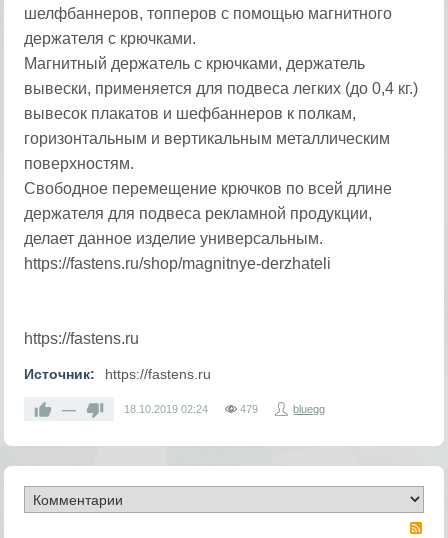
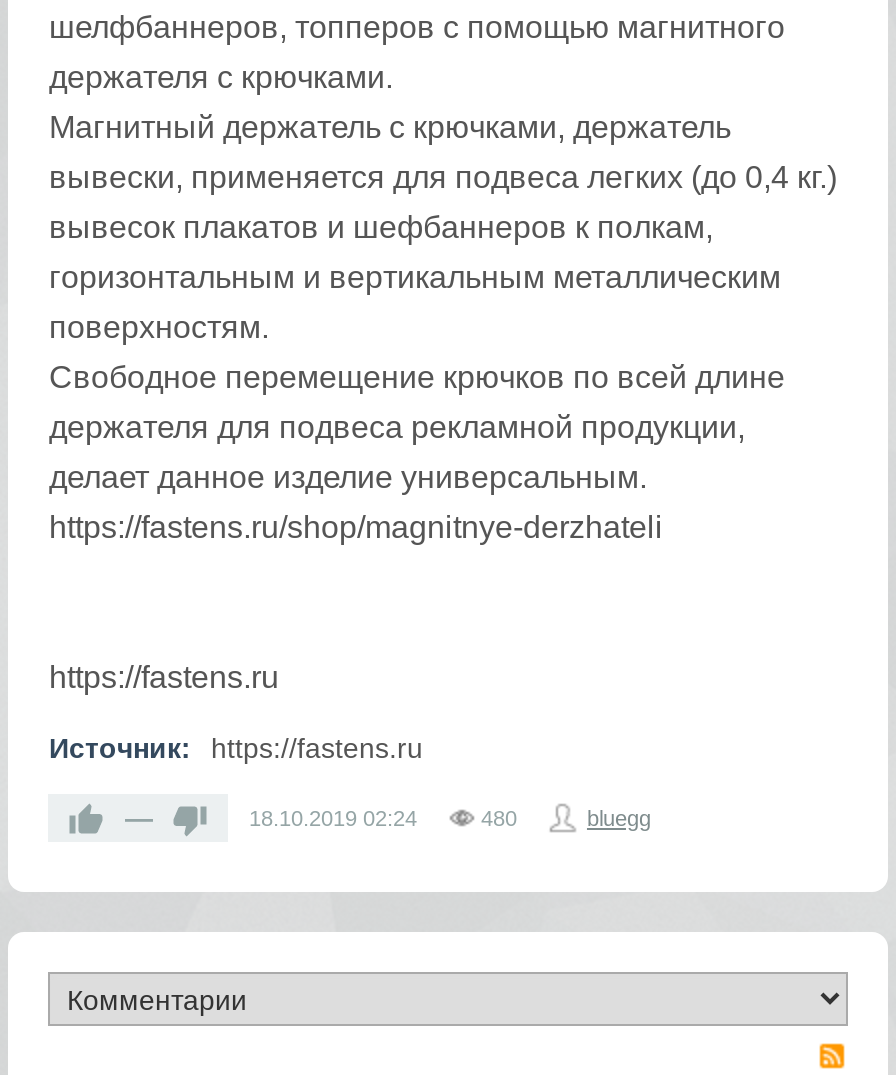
- 479
+ 480
